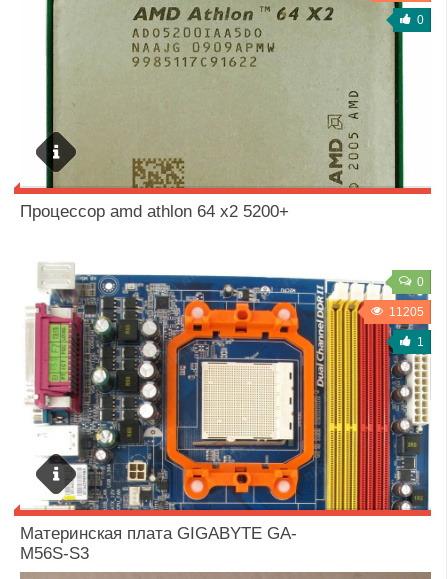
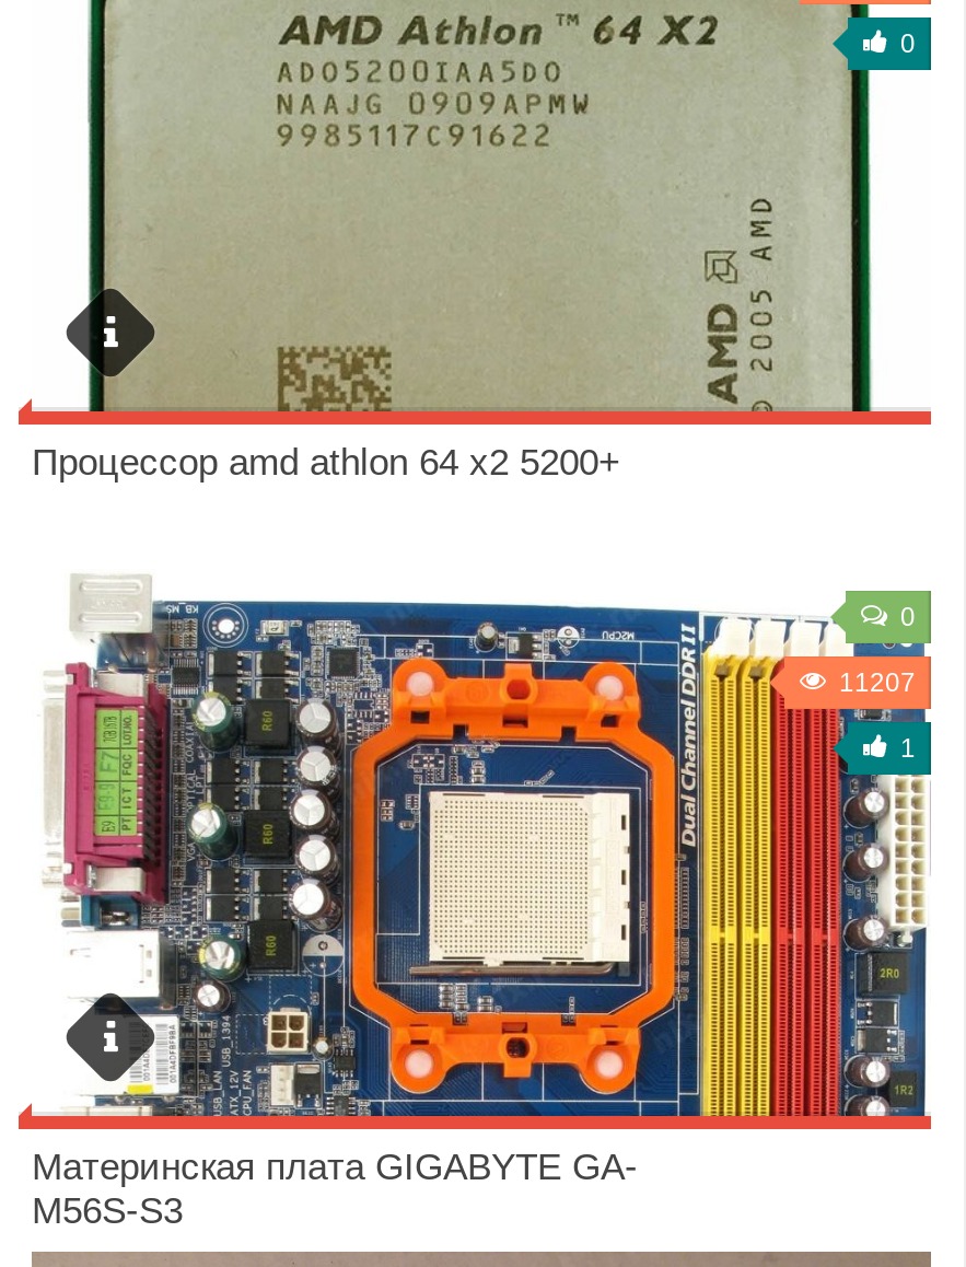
- 11205
+ 11207
